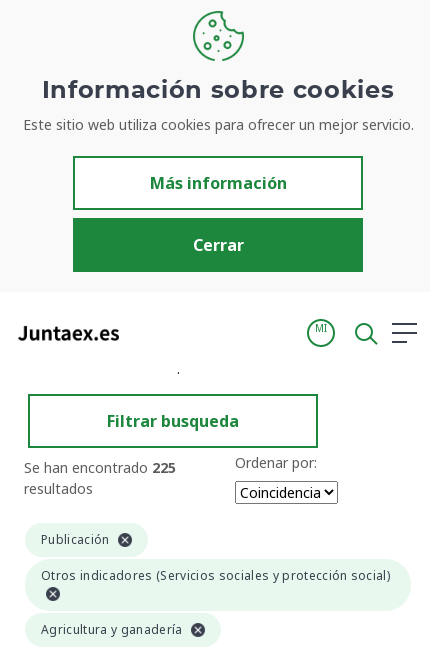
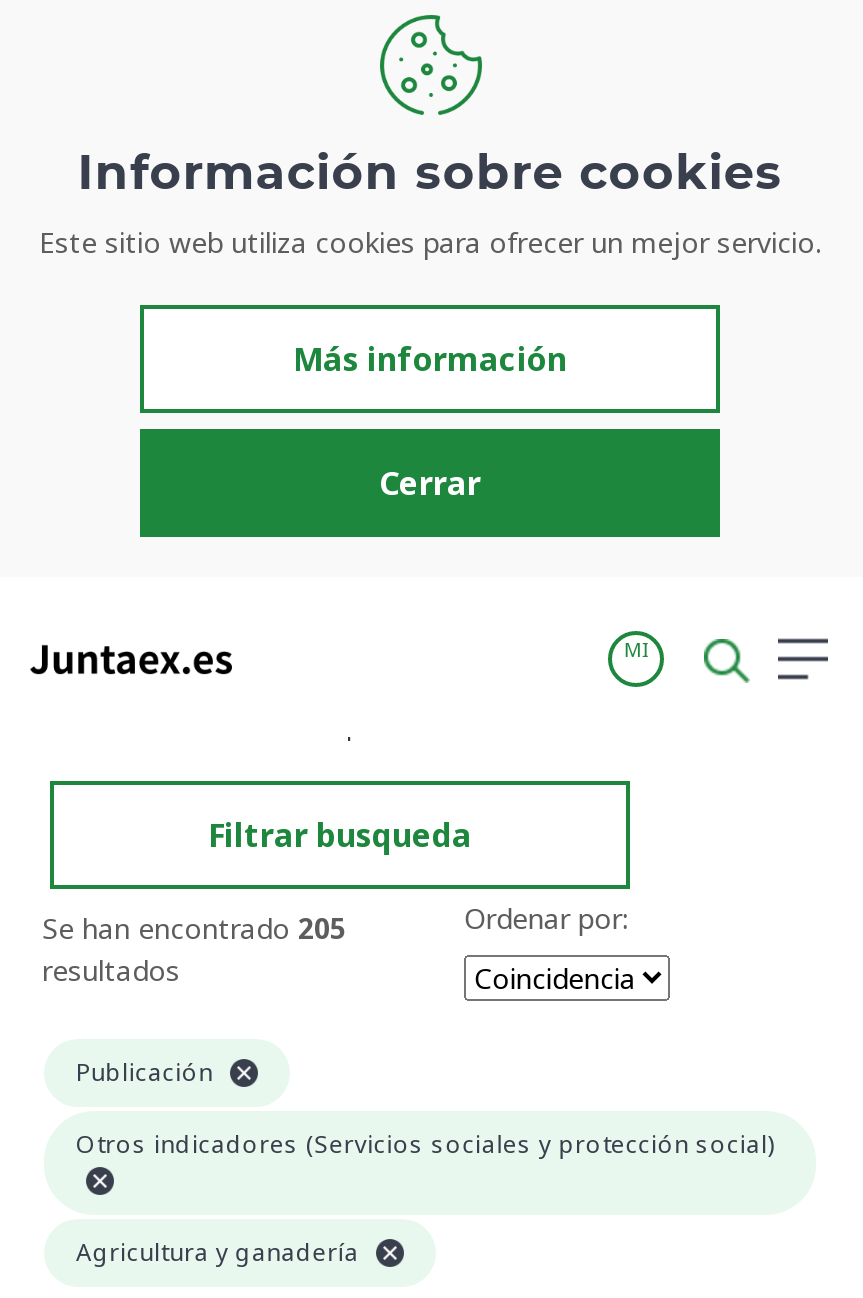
- Se han encontrado 225
+ Se han encontrado 205
